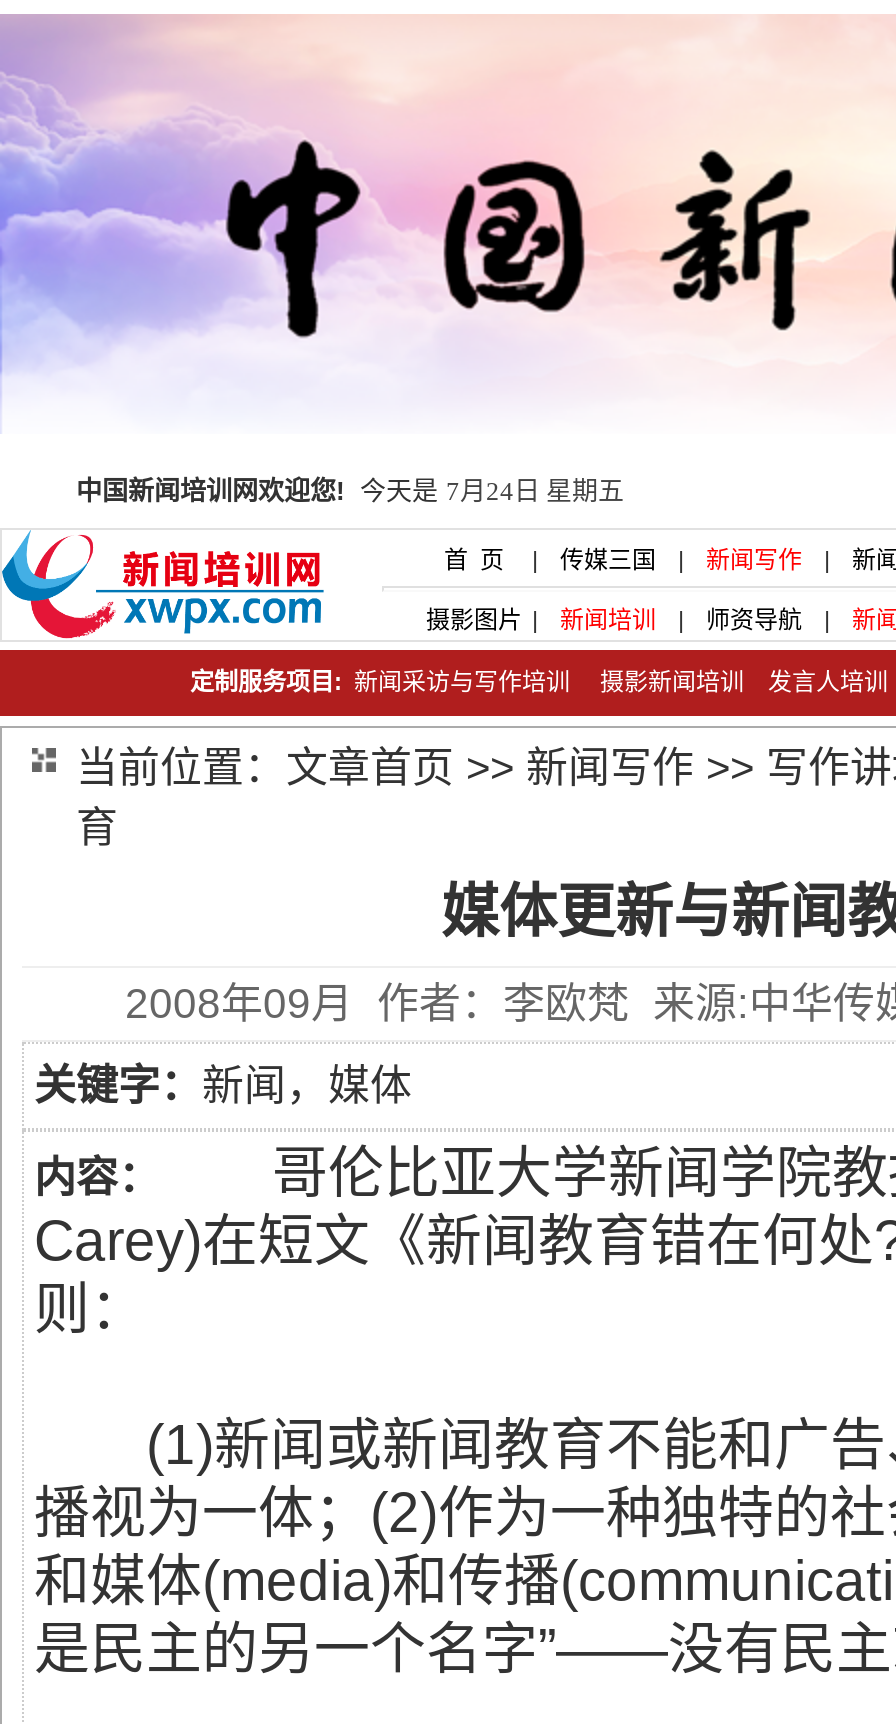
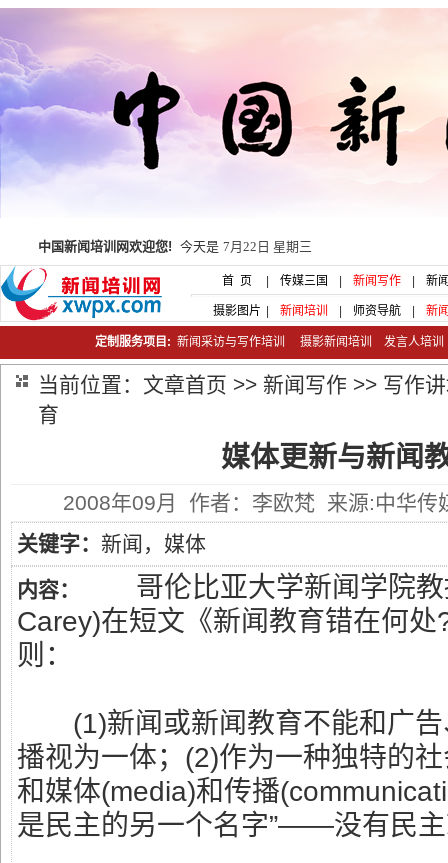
- 中国新闻培训网欢迎您!今天是7月24日 星期五
+ 中国新闻培训网欢迎您!今天是7月22日 星期三
